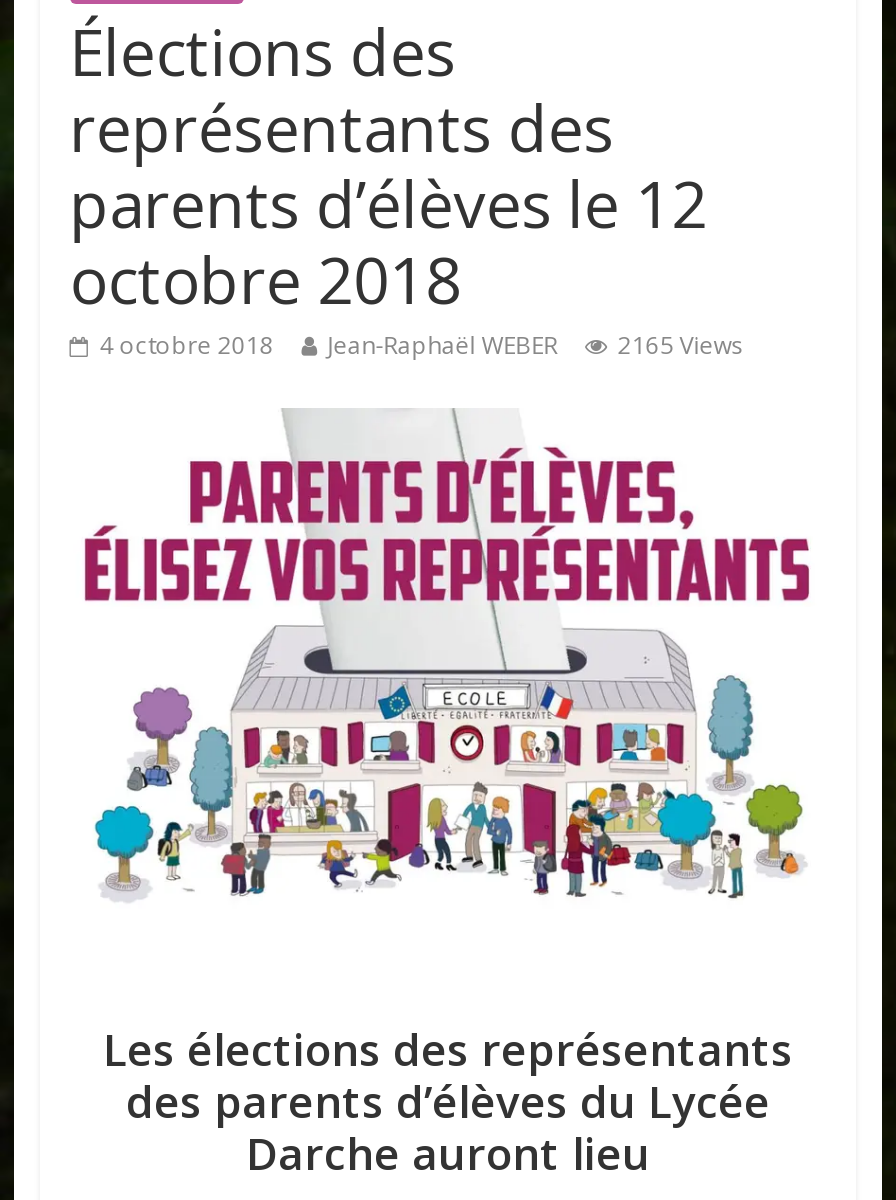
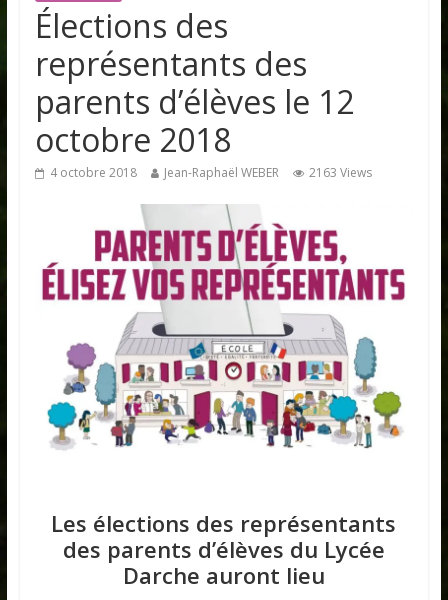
- 4 octobre 2018 Jean-Raphaël WEBER 2165 Views
+ 4 octobre 2018 Jean-Raphaël WEBER 2163 Views
